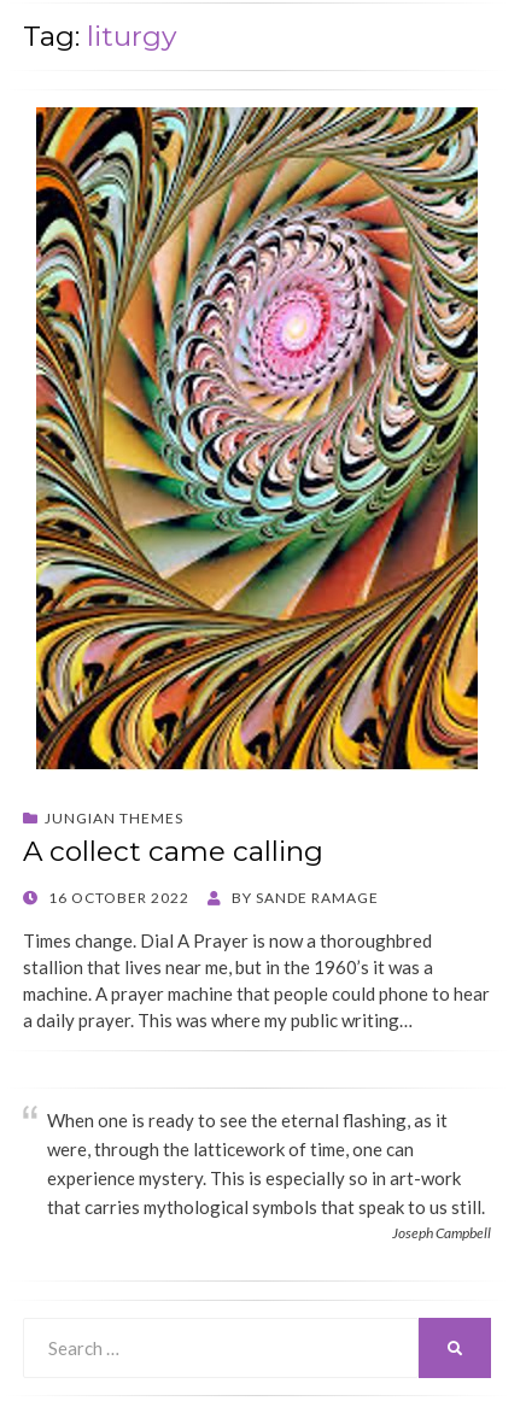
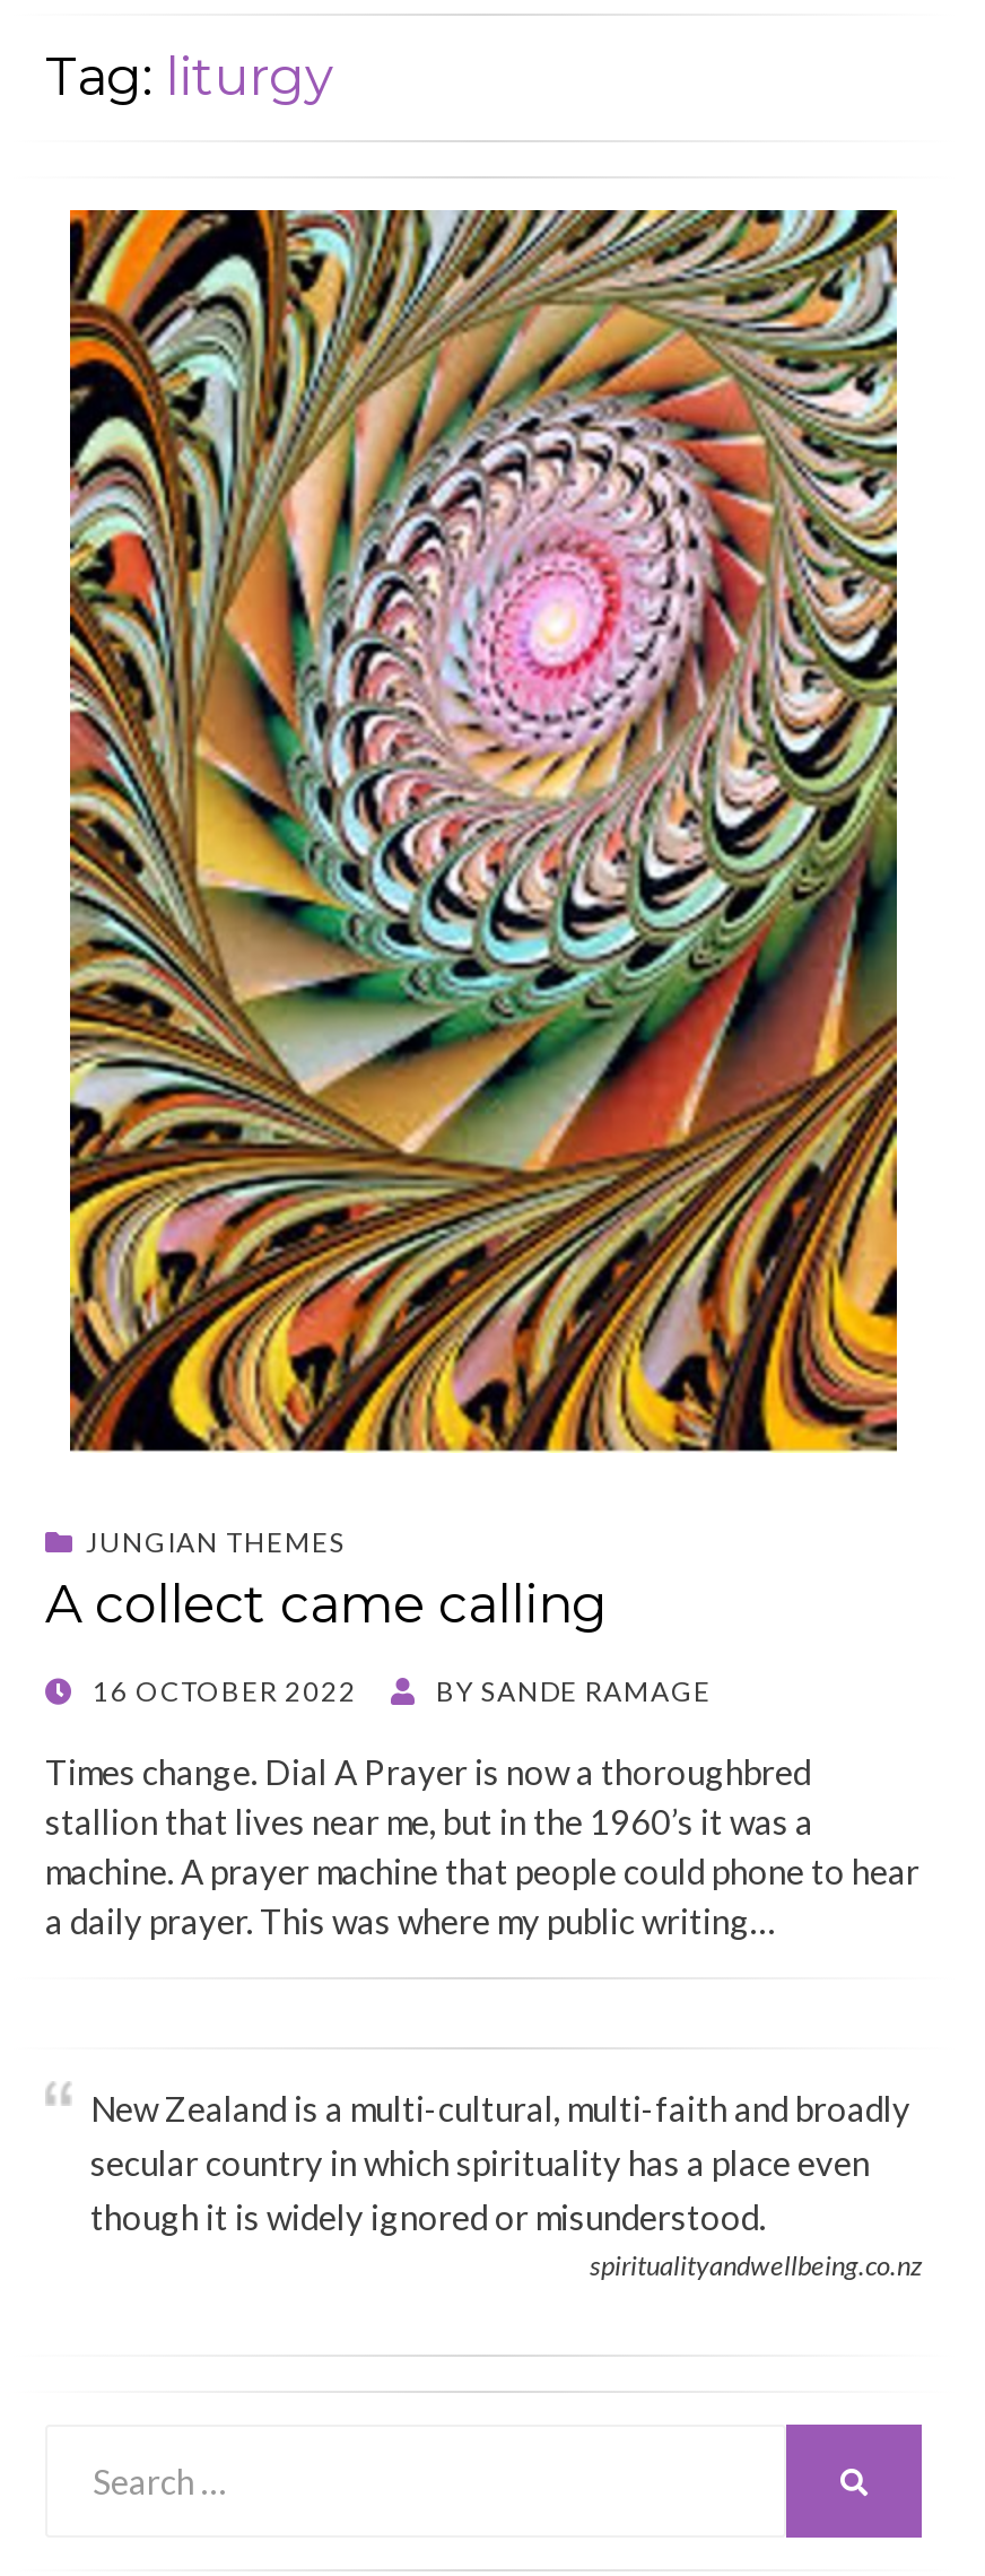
- When one is ready to see the eternal flashing, as it
- were, through the latticework of time, one can
- experience mystery. This is especially so in art-work
- that carries mythological symbols that speak to us still.
- Joseph Campbell
+ New Zealand is a multi-cultural, multi-faith and broadly
+ secular country in which spirituality has a place even
+ though it is widely ignored or misunderstood.
+ spiritualityandwellbeing.co.nz
